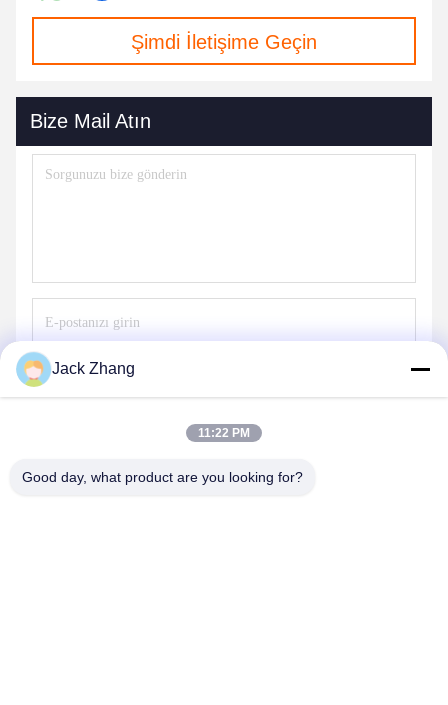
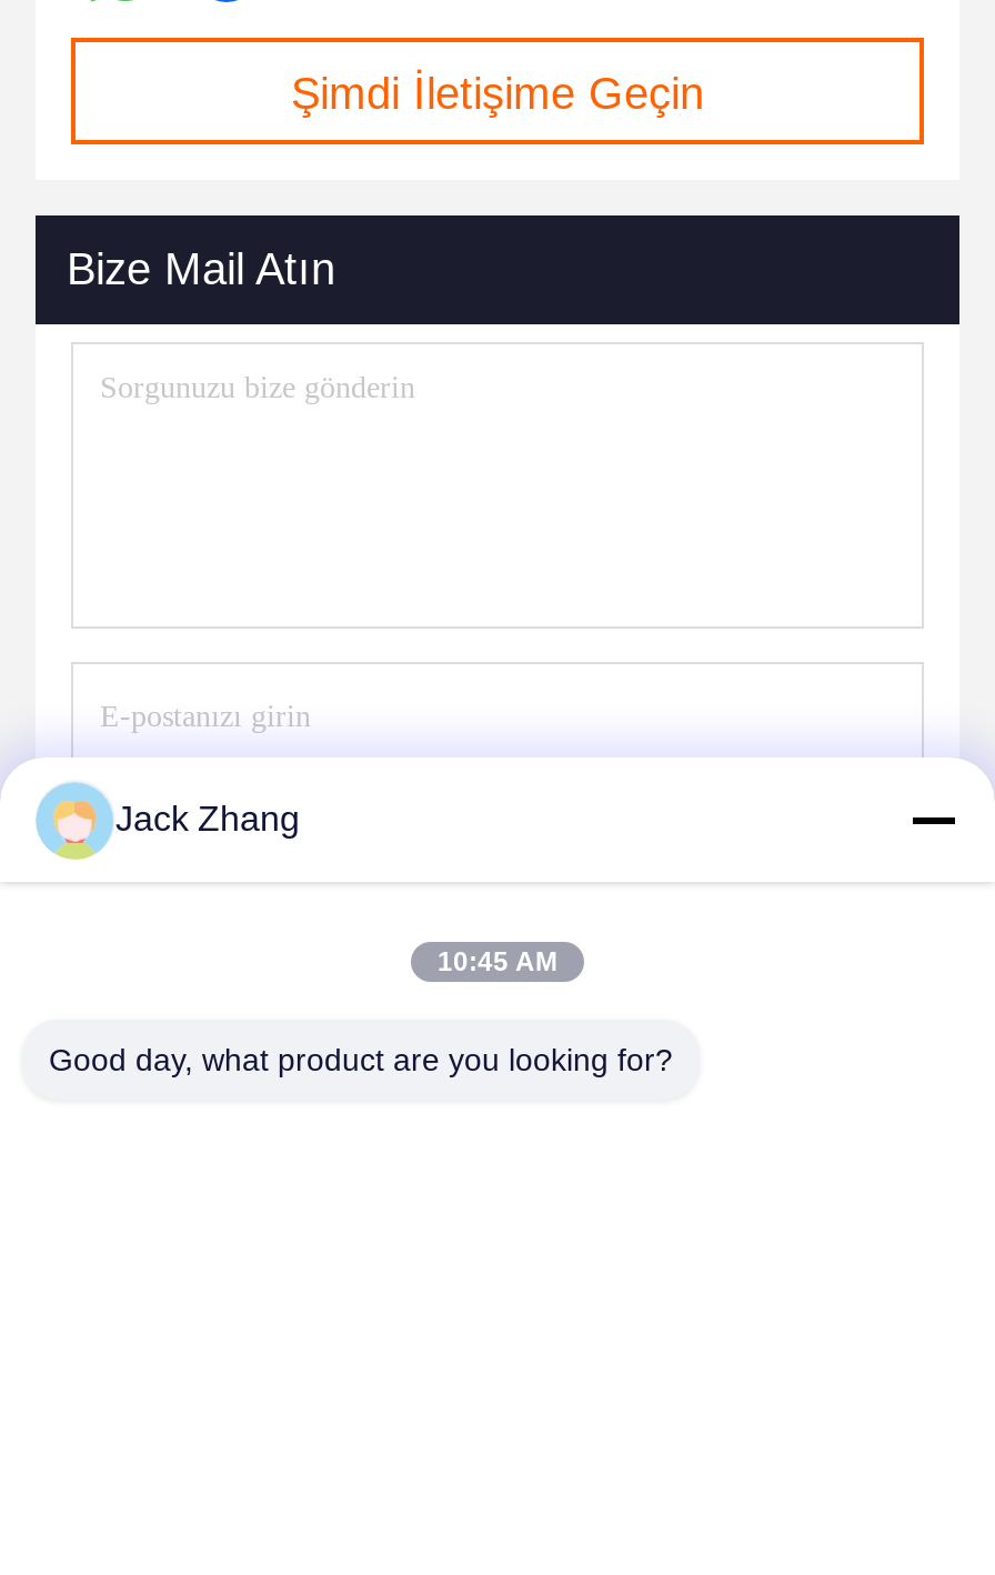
- 11:22 PM
+ 10:45 AM
